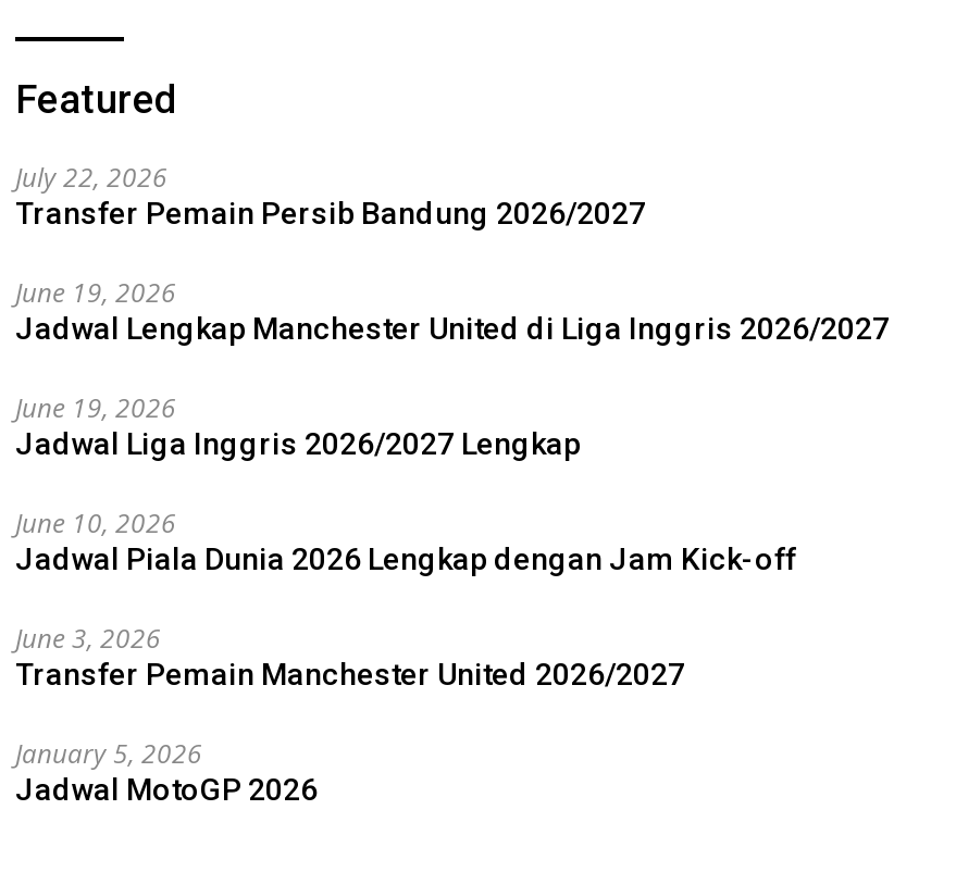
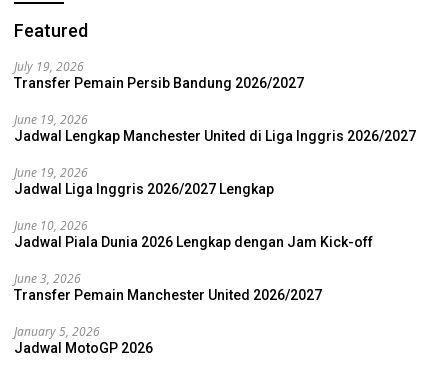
- July 22, 2026
+ July 19, 2026
